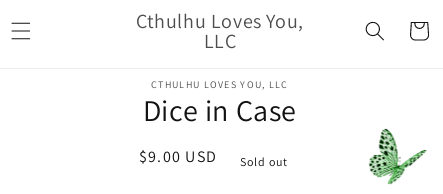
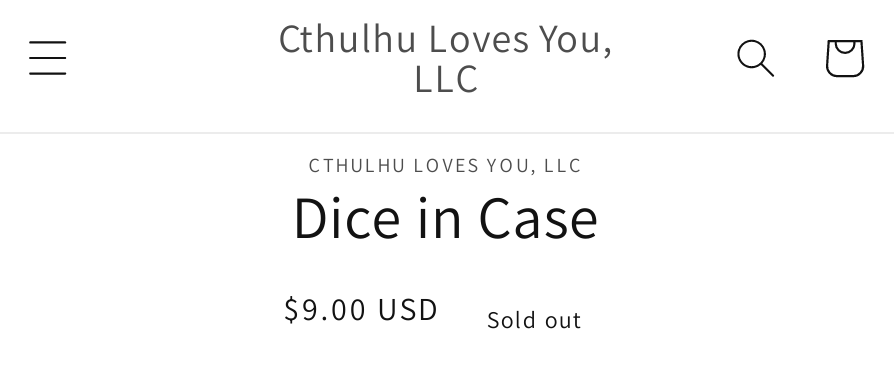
- [image]
